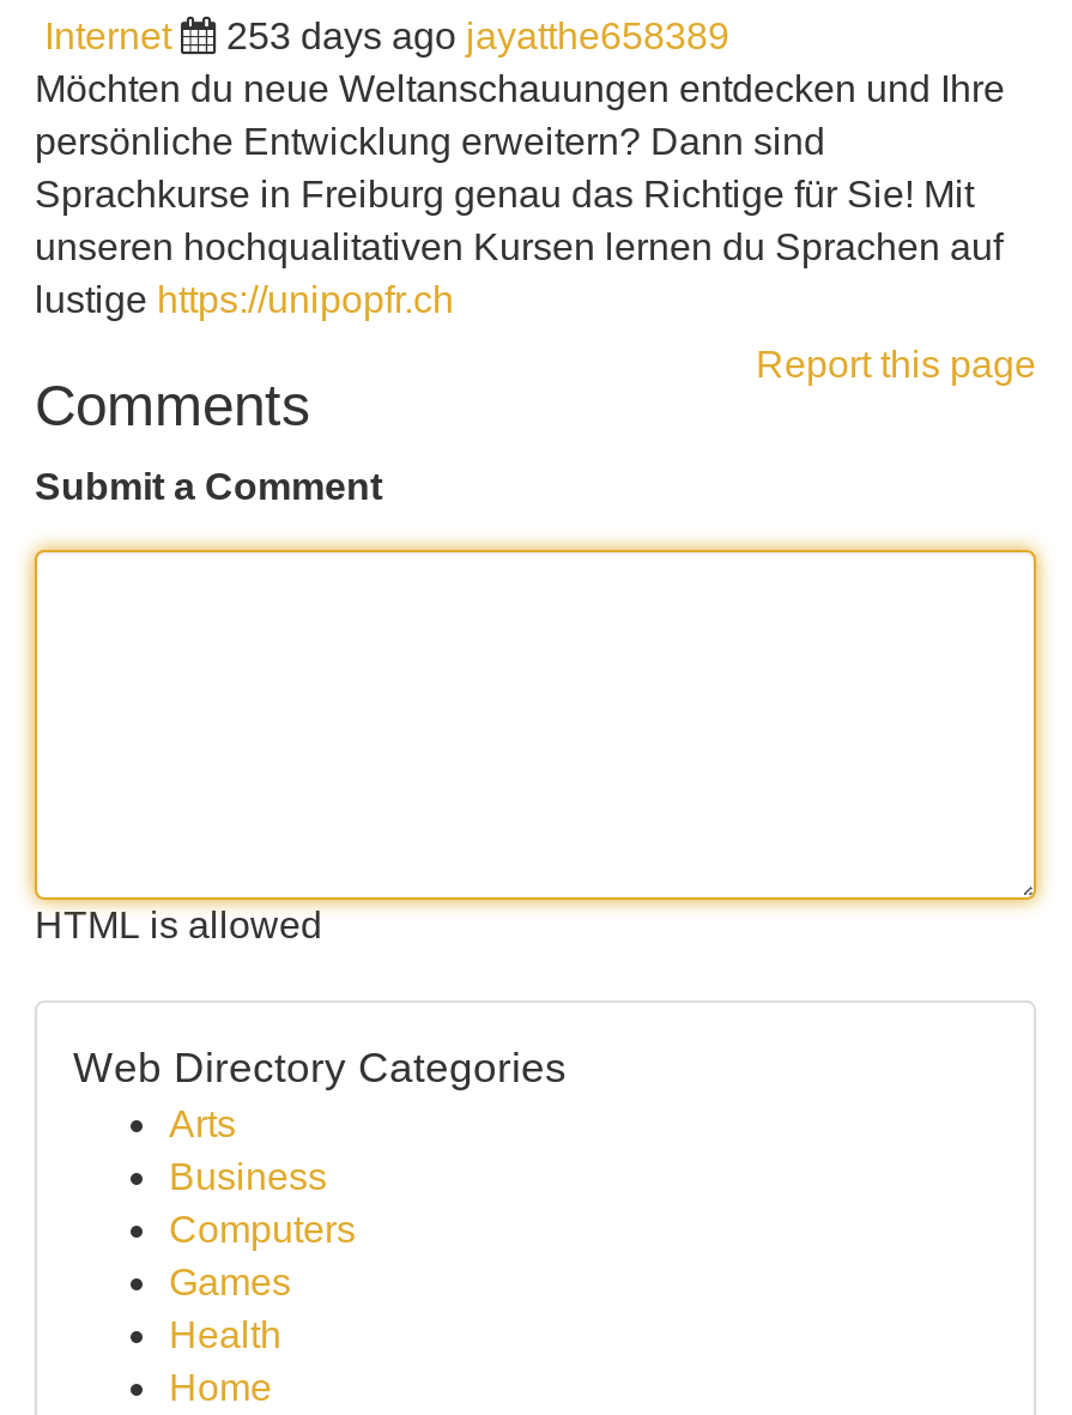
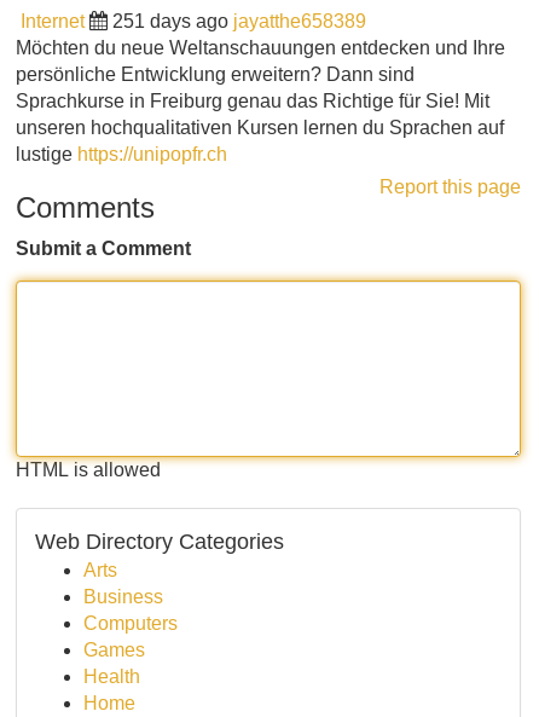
- 253 days ago jayatthe658389
+ 251 days ago jayatthe658389
